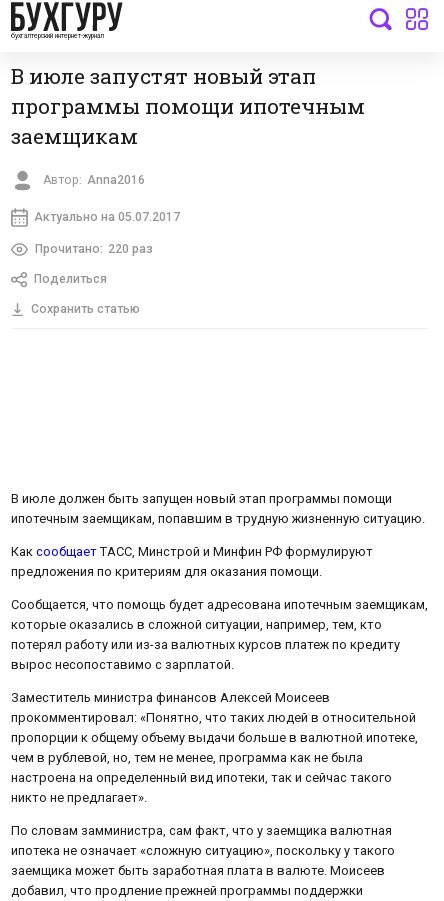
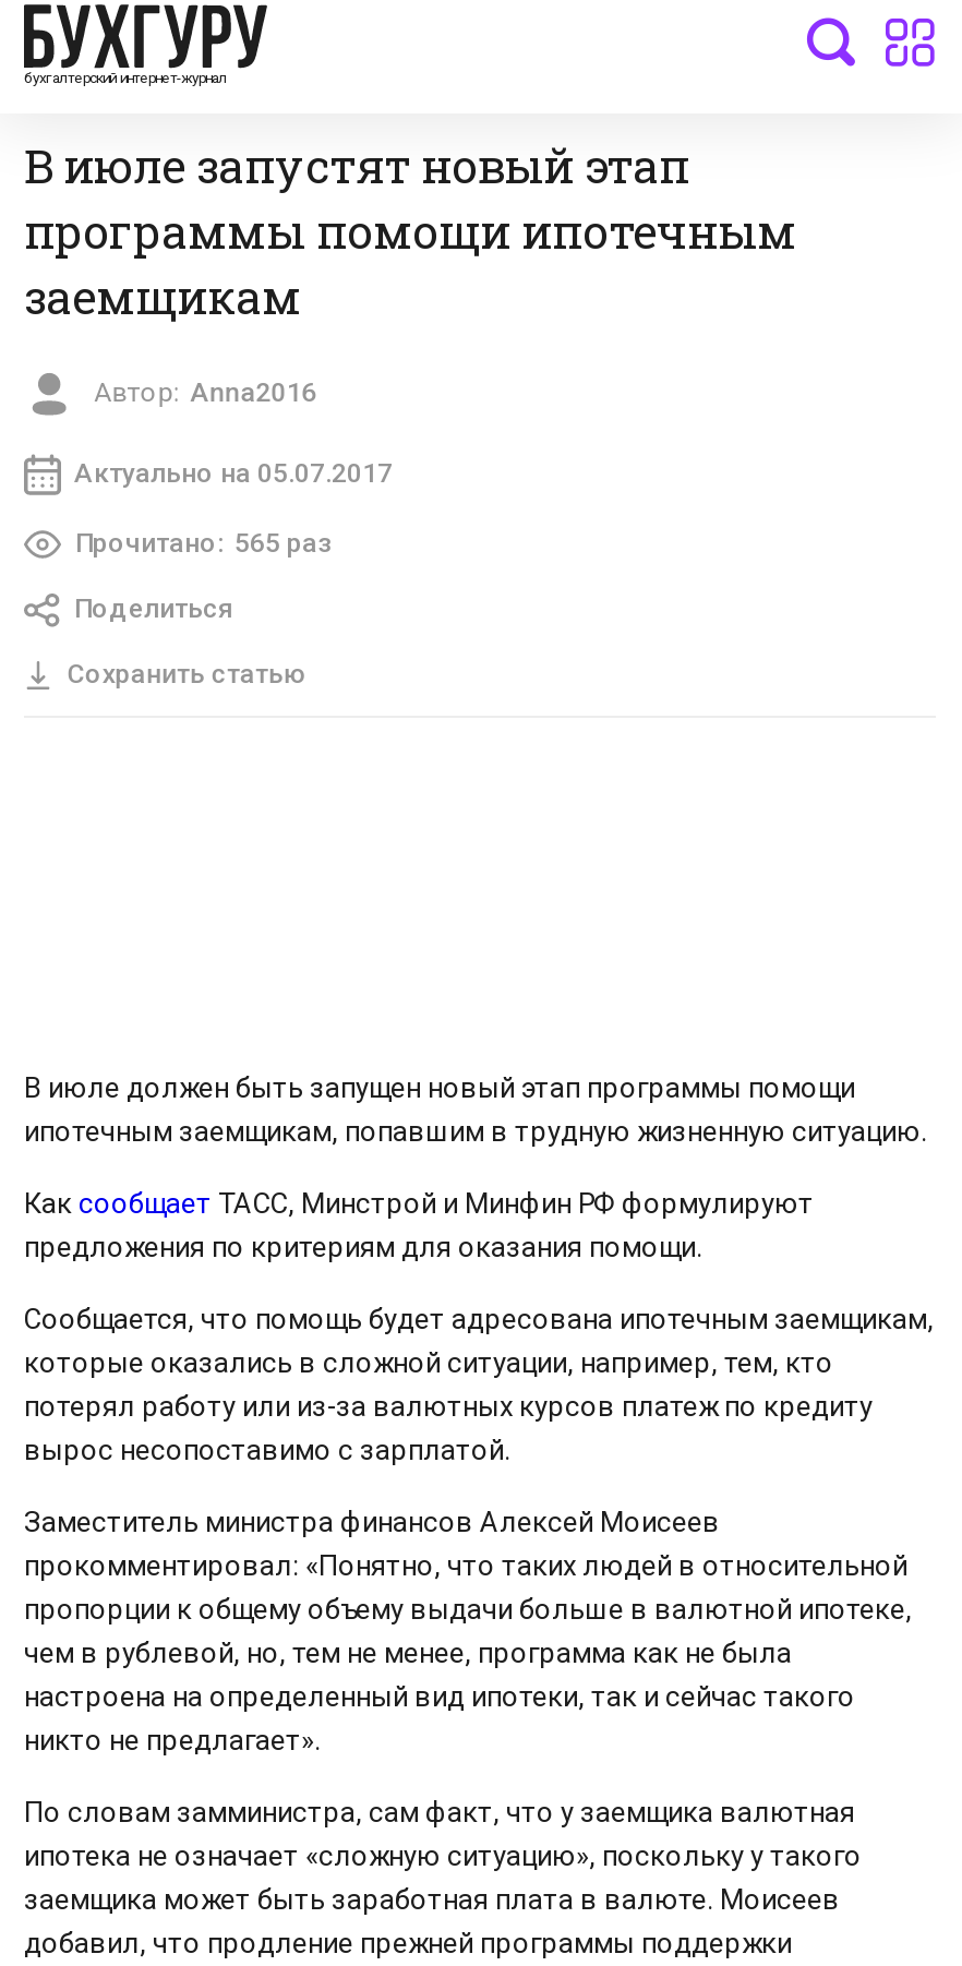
- Прочитано: 220 раз
+ Прочитано: 565 раз
